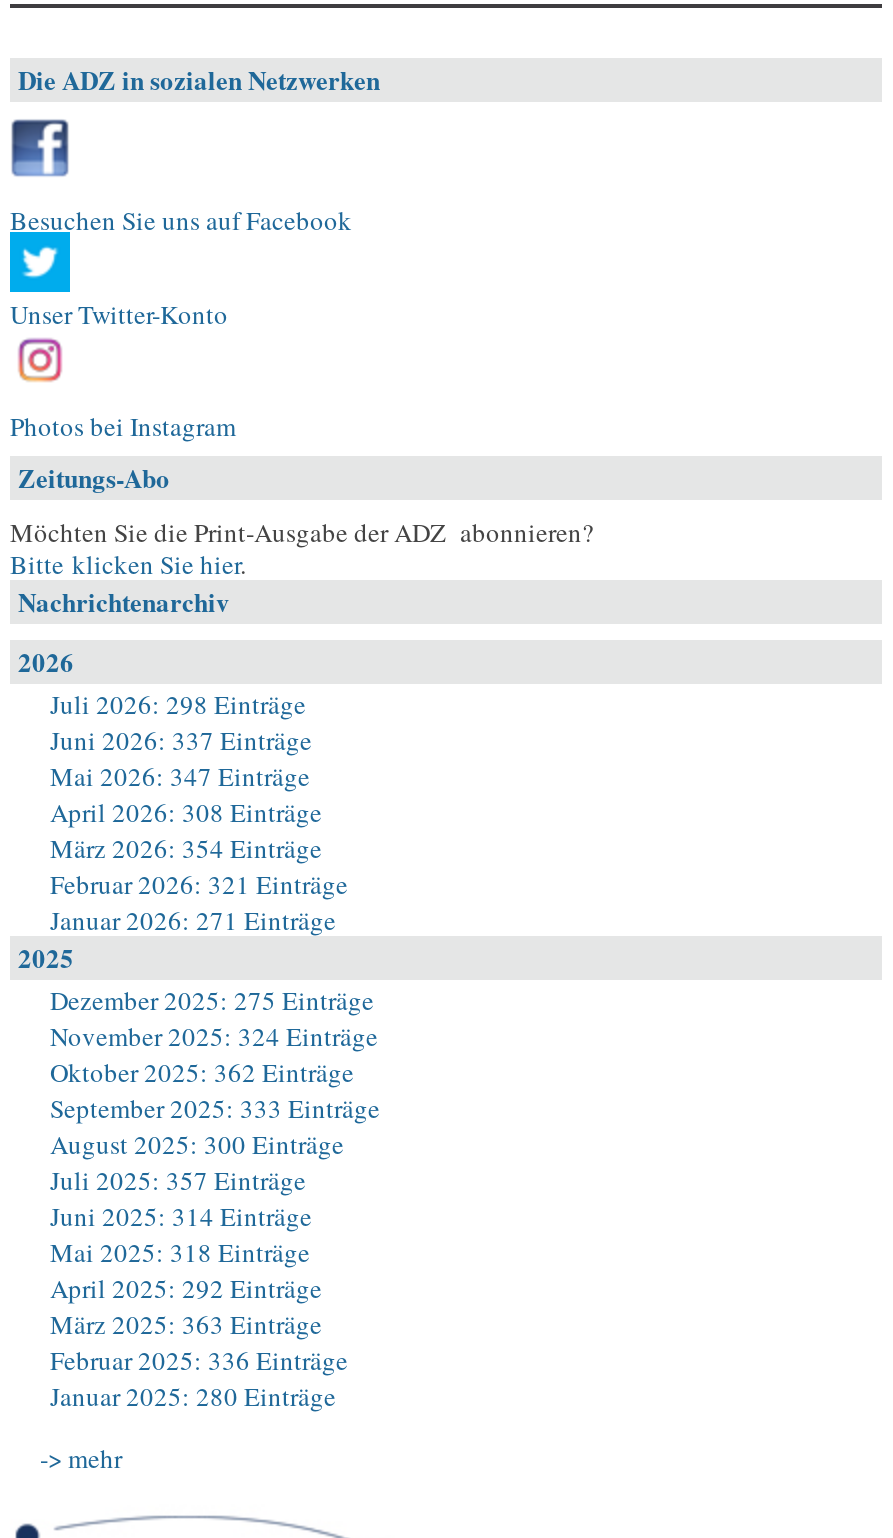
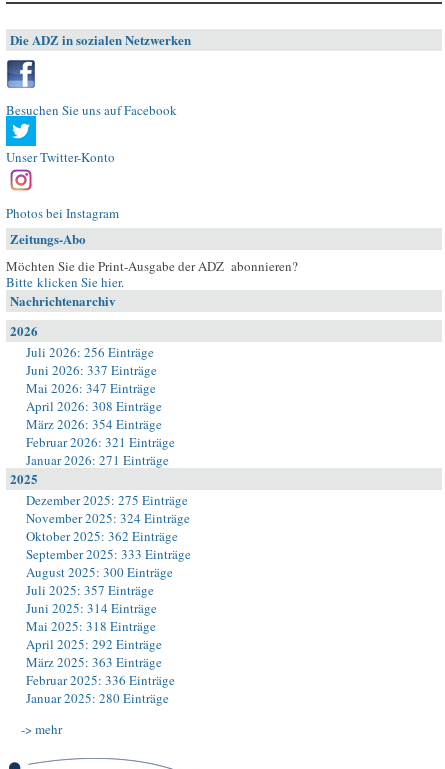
- Juli 2026: 298 Einträge
+ Juli 2026: 256 Einträge
